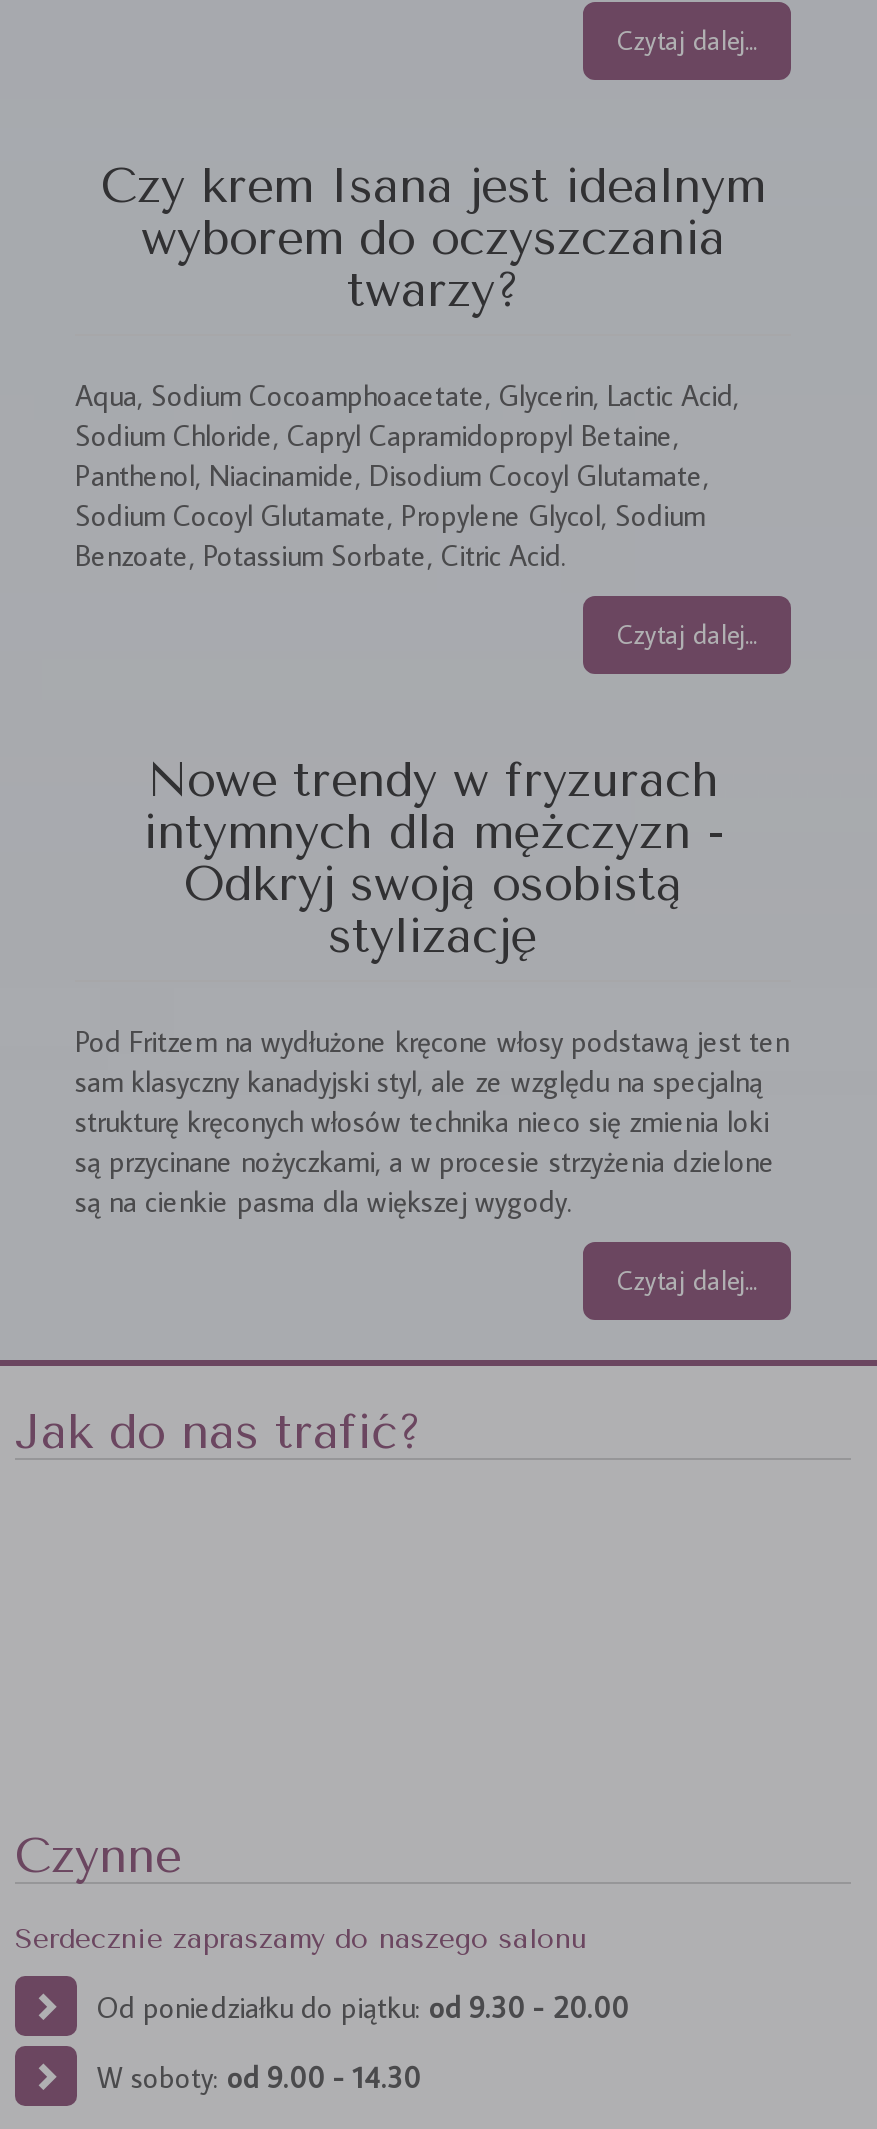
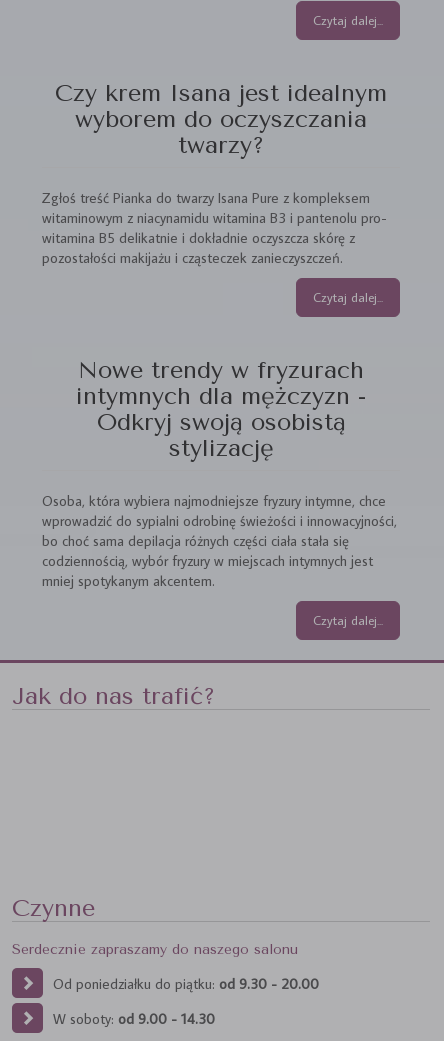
- Aqua, Sodium Cocoamphoacetate, Glycerin, Lactic Acid,
- Sodium Chloride, Capryl Capramidopropyl Betaine,
- Panthenol, Niacinamide, Disodium Cocoyl Glutamate,
- Sodium Cocoyl Glutamate, Propylene Glycol, Sodium
- Benzoate, Potassium Sorbate, Citric Acid.
+ Zgłoś treść Pianka do twarzy Isana Pure z kompleksem
+ witaminowym z niacynamidu witamina B3 i pantenolu pro-
+ witamina B5 delikatnie i dokładnie oczyszcza skórę z
+ pozostałości makijażu i cząsteczek zanieczyszczeń.

- Pod Fritzem na wydłużone kręcone włosy podstawą jest ten
- sam klasyczny kanadyjski styl, ale ze względu na specjalną
- strukturę kręconych włosów technika nieco się zmienia loki
- są przycinane nożyczkami, a w procesie strzyżenia dzielone
- są na cienkie pasma dla większej wygody.
+ Osoba, która wybiera najmodniejsze fryzury intymne, chce
+ wprowadzić do sypialni odrobinę świeżości i innowacyjności,
+ bo choć sama depilacja różnych części ciała stała się
+ codziennością, wybór fryzury w miejscach intymnych jest
+ mniej spotykanym akcentem.
